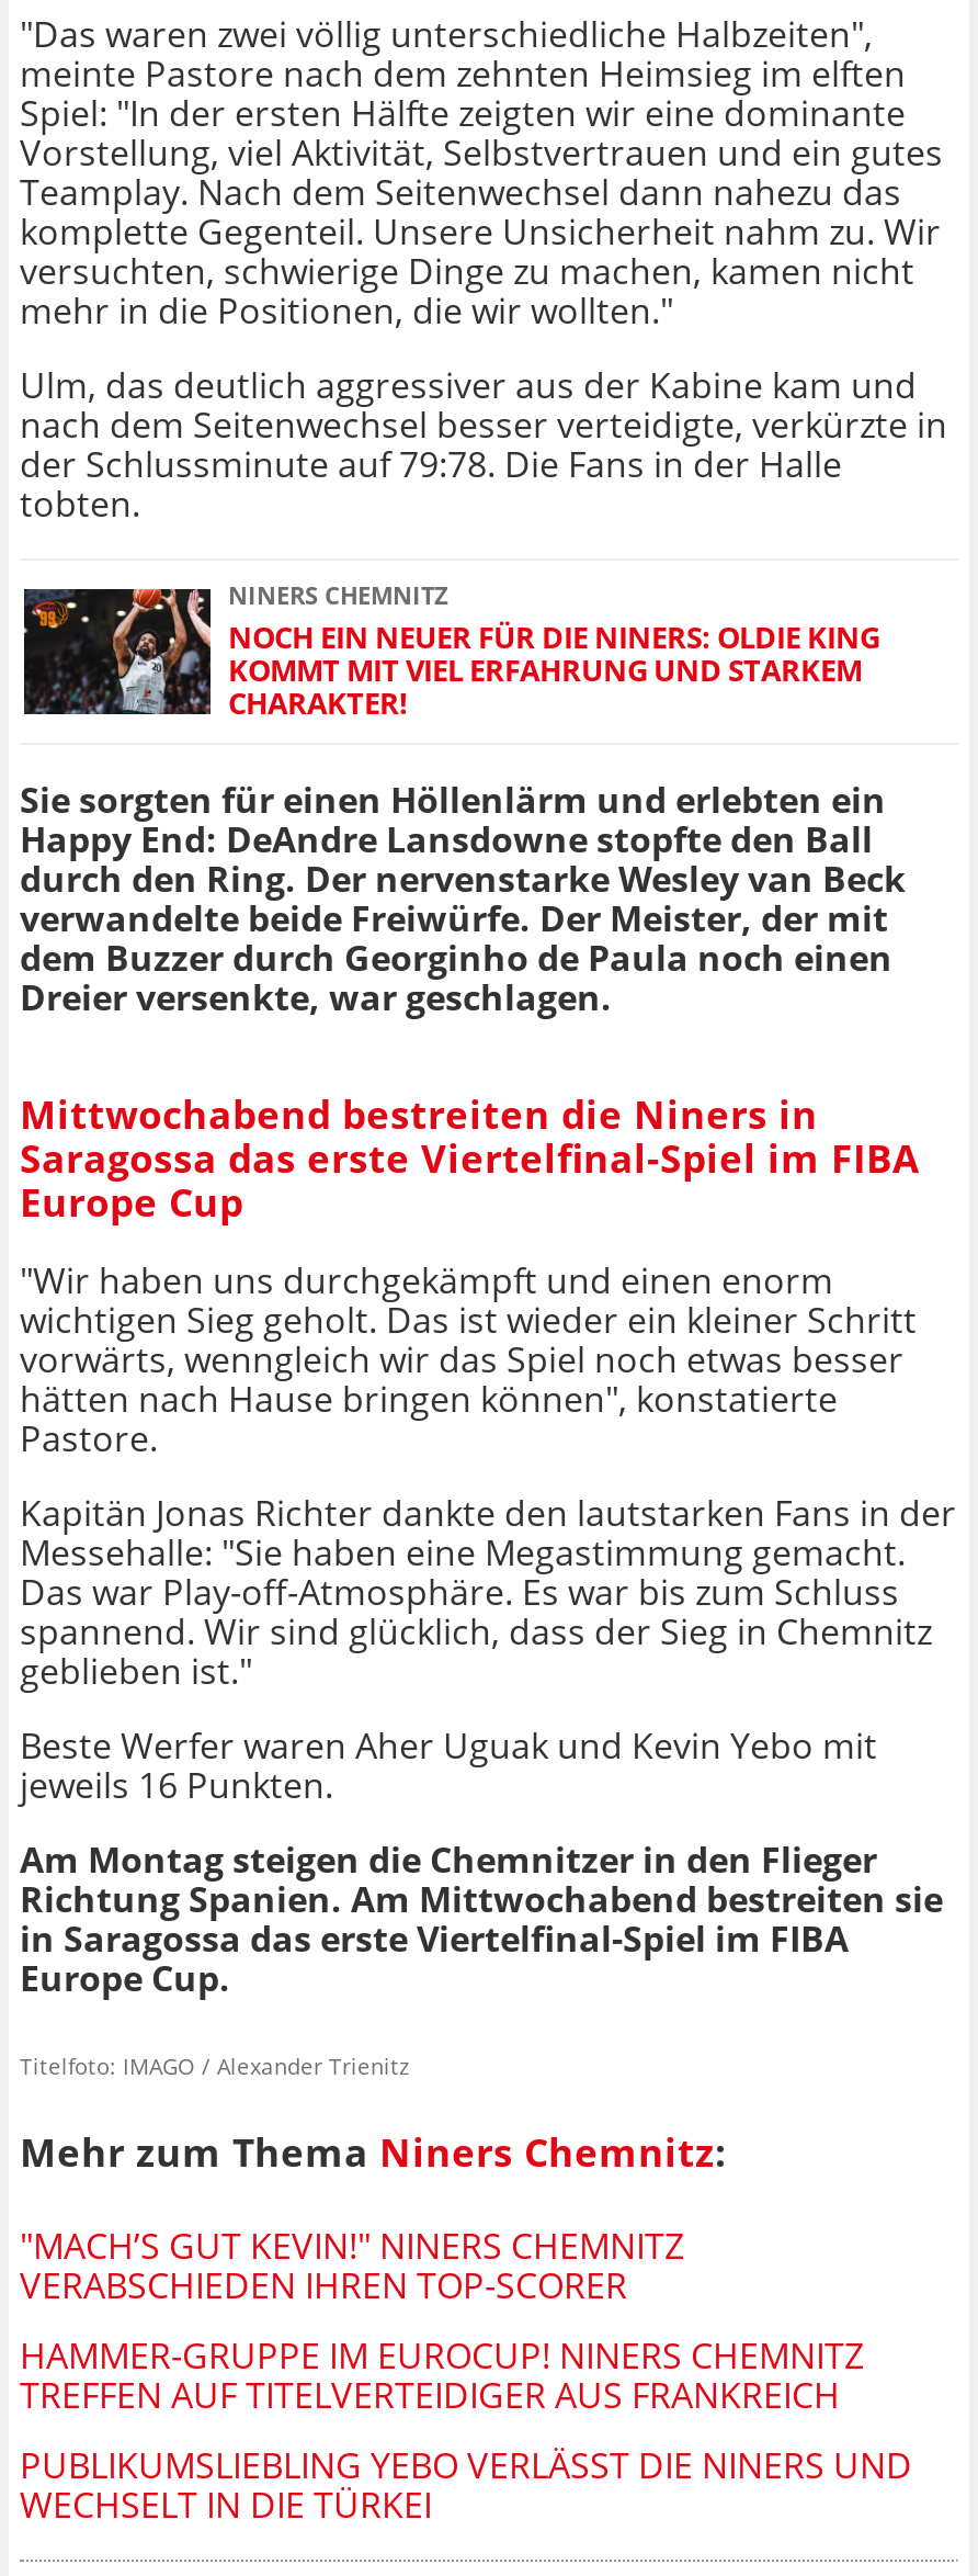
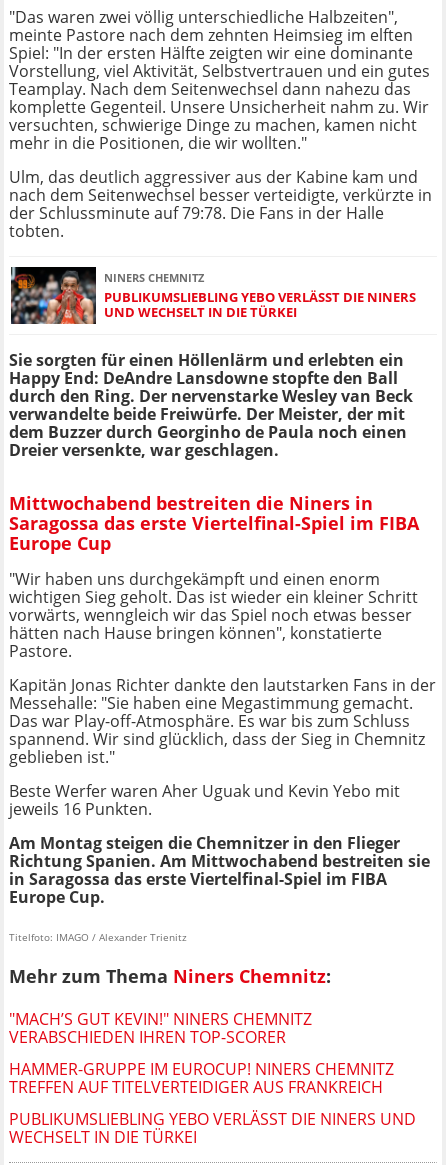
- [image]
- NOCH EIN NEUER FÜR DIE NINERS: OLDIE KING
- KOMMT MIT VIEL ERFAHRUNG UND STARKEM
- CHARAKTER!
+ [image]
+ PUBLIKUMSLIEBLING YEBO VERLÄSST DIE NINERS
+ UND WECHSELT IN DIE TÜRKEI
